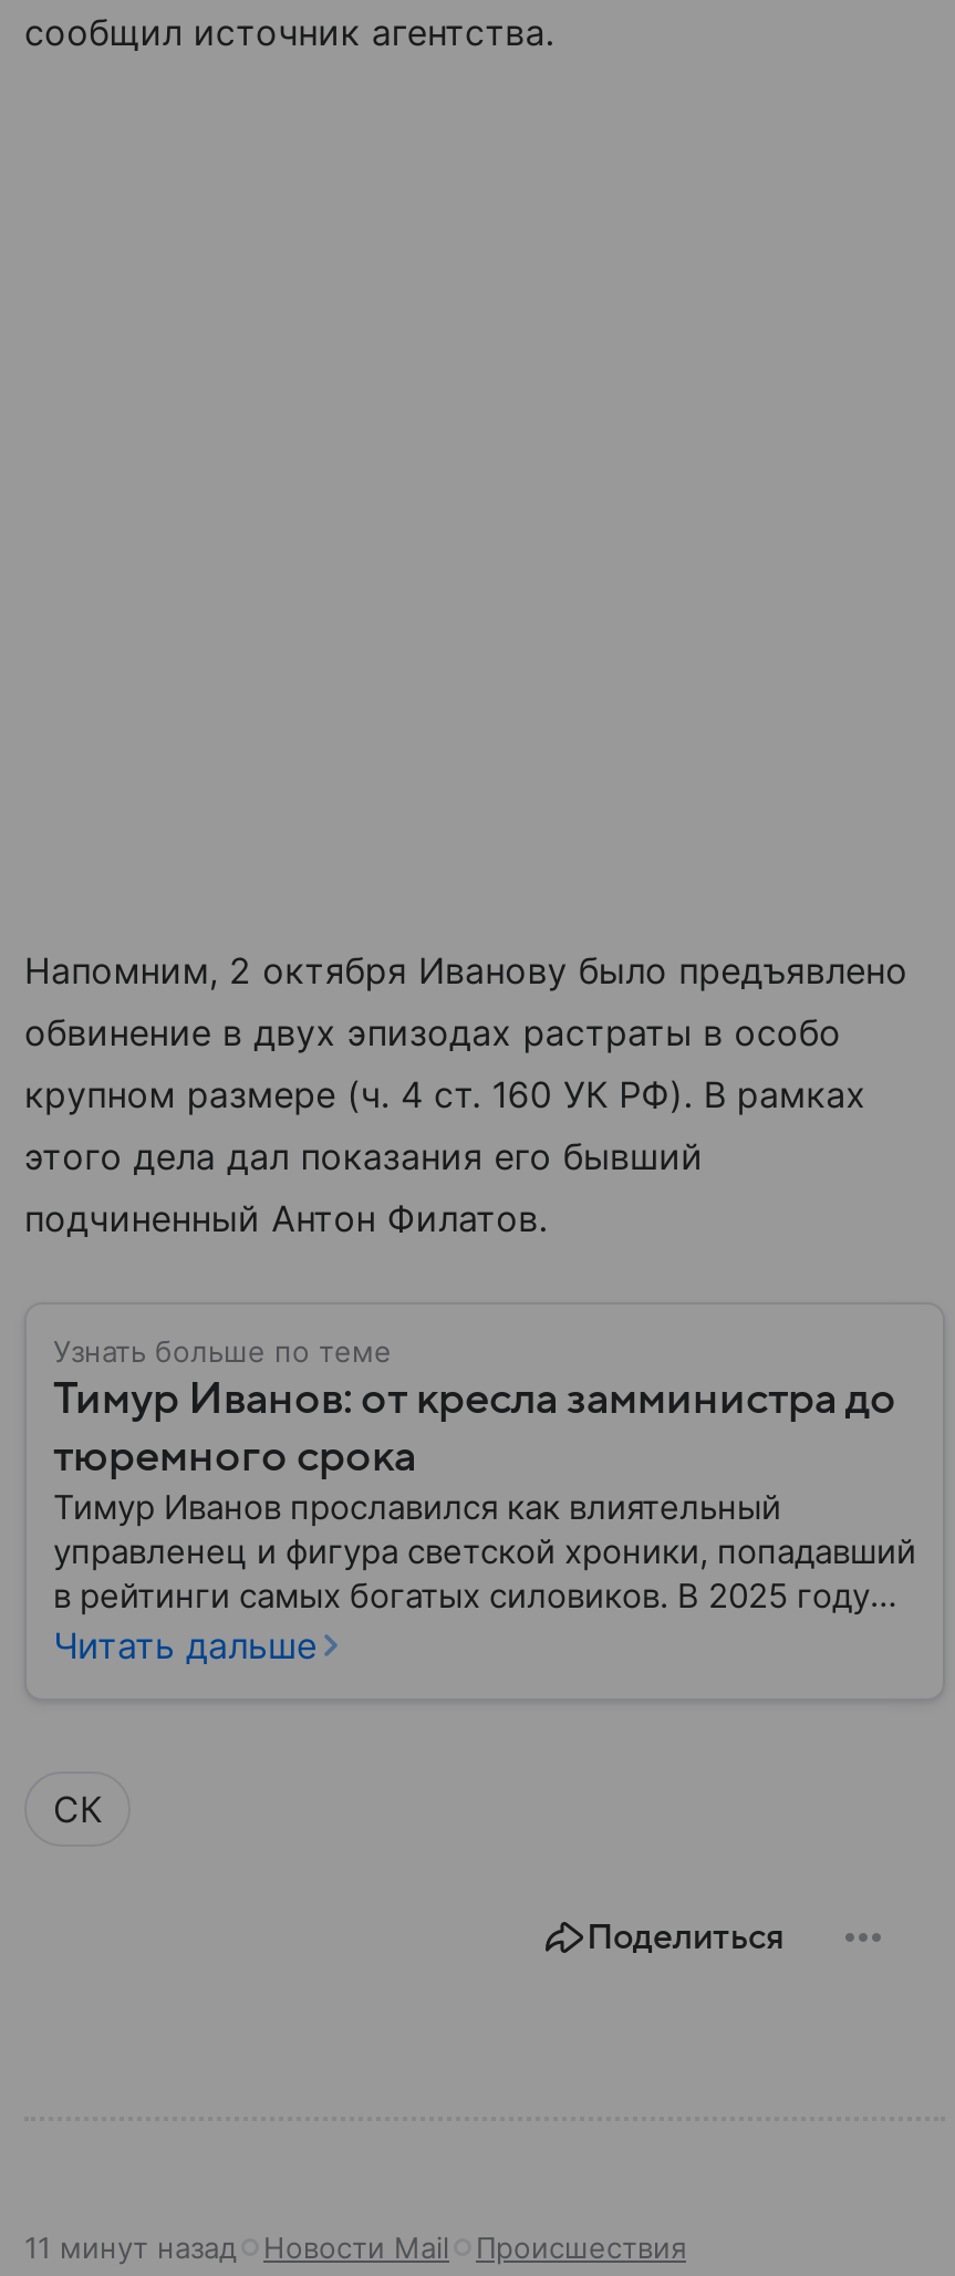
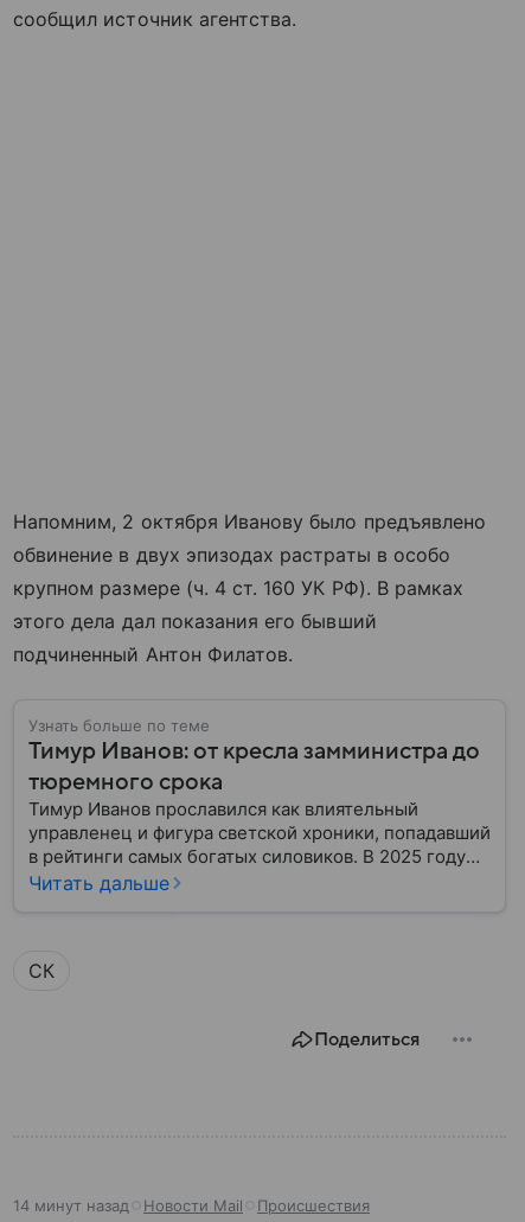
- 11 минут назад Новости Mail Происшествия
+ 14 минут назад Новости Mail Происшествия
